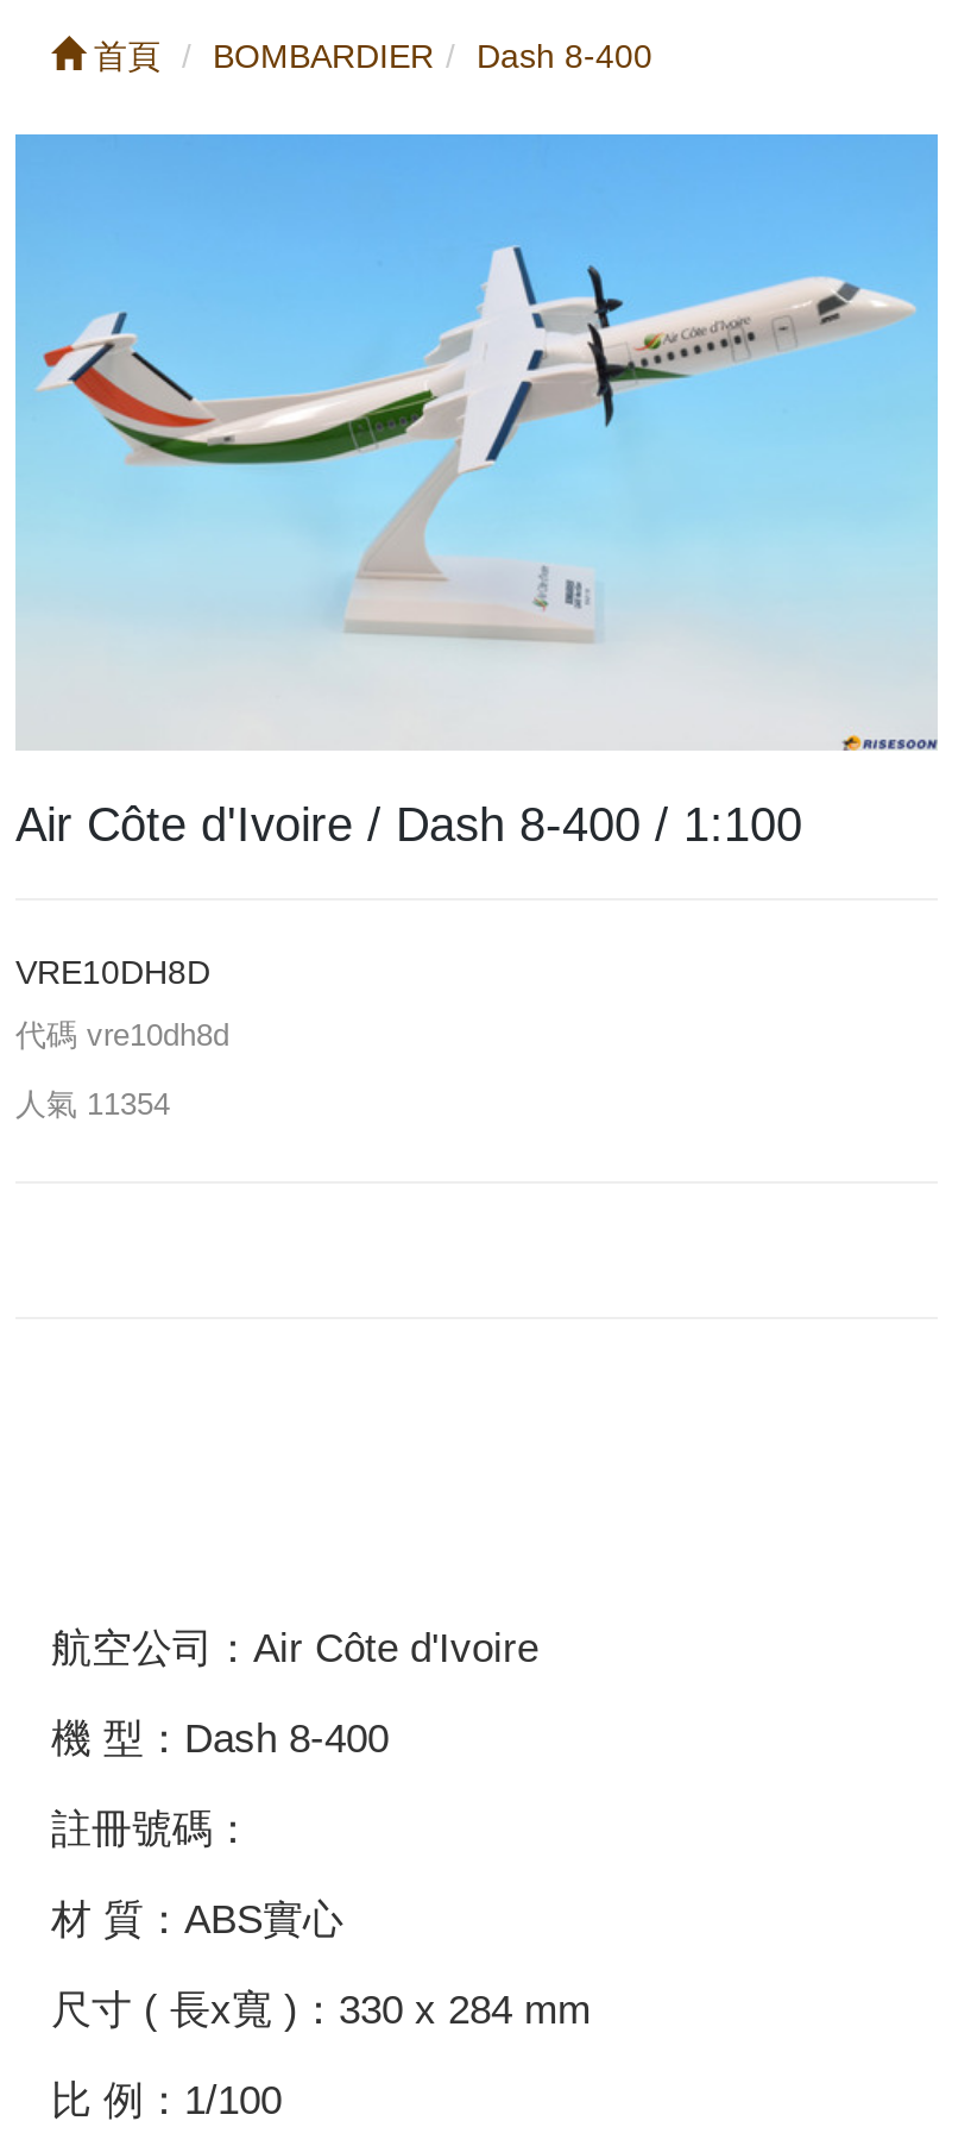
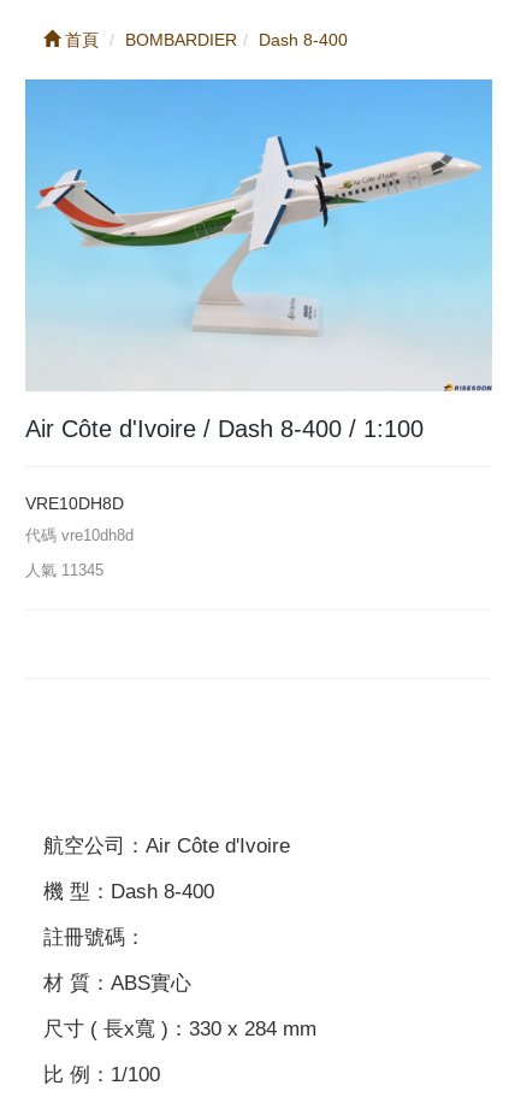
- 人氣11354
+ 人氣11345
